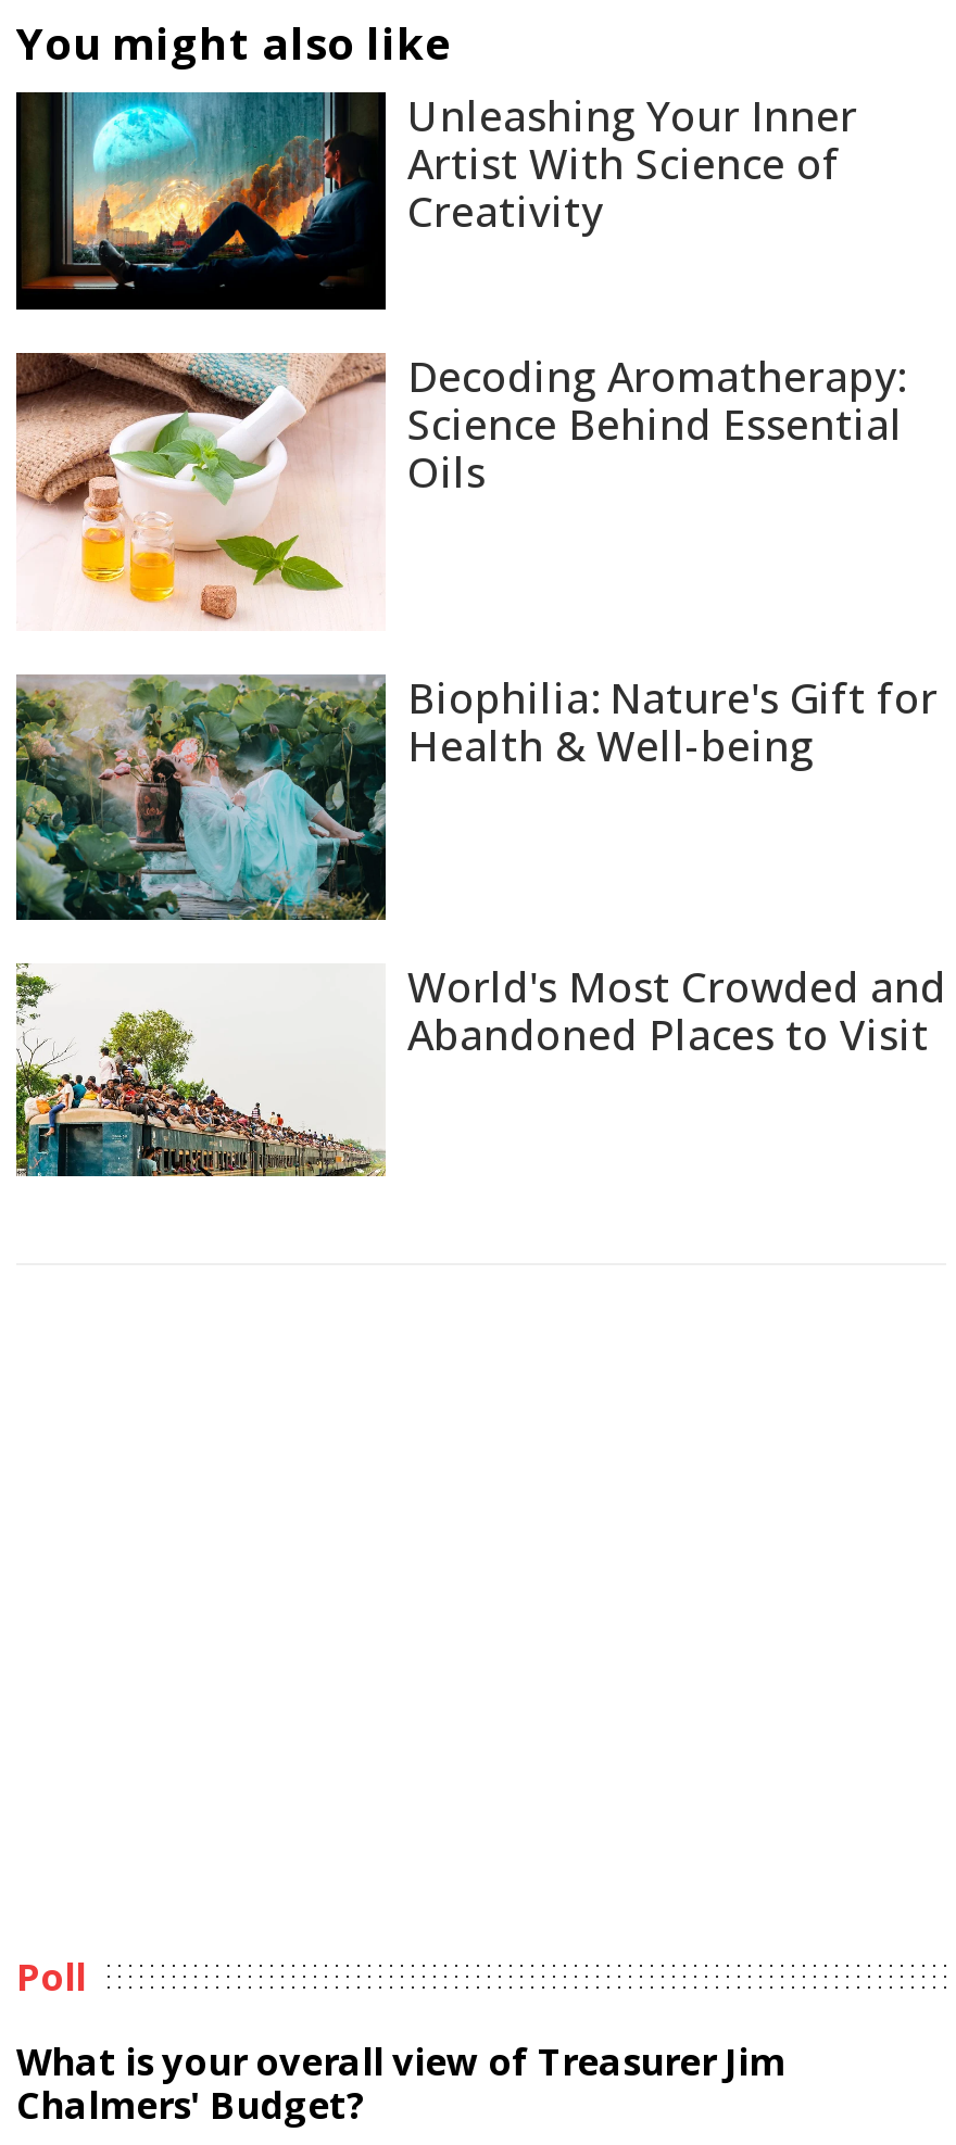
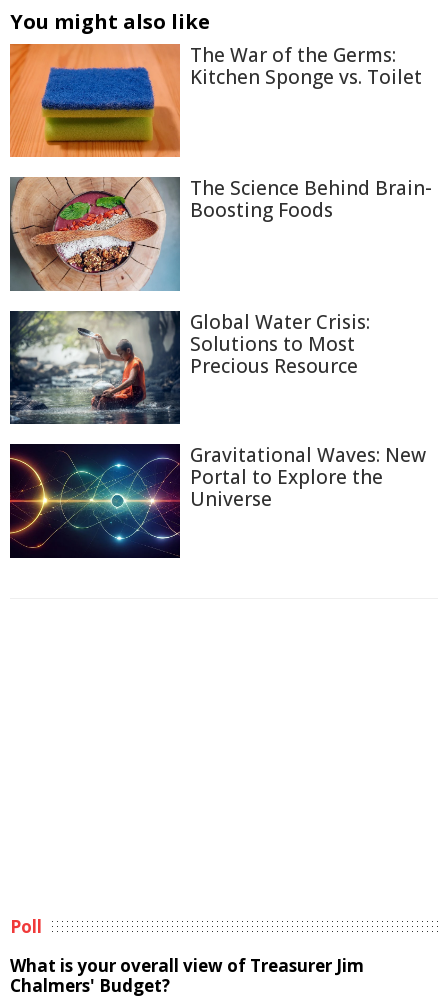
- [image]
- Unleashing Your Inner
- Artist With Science of
- Creativity
+ [image]
+ The War of the Germs:
+ Kitchen Sponge vs. Toilet

- [image]
- Decoding Aromatherapy:
- Science Behind Essential
- Oils
+ [image]
+ The Science Behind Brain-
+ Boosting Foods

- [image]
- Biophilia: Nature's Gift for
- Health & Well-being
+ [image]
+ Global Water Crisis:
+ Solutions to Most
+ Precious Resource

- [image]
- World's Most Crowded and
- Abandoned Places to Visit
+ [image]
+ Gravitational Waves: New
+ Portal to Explore the
+ Universe
